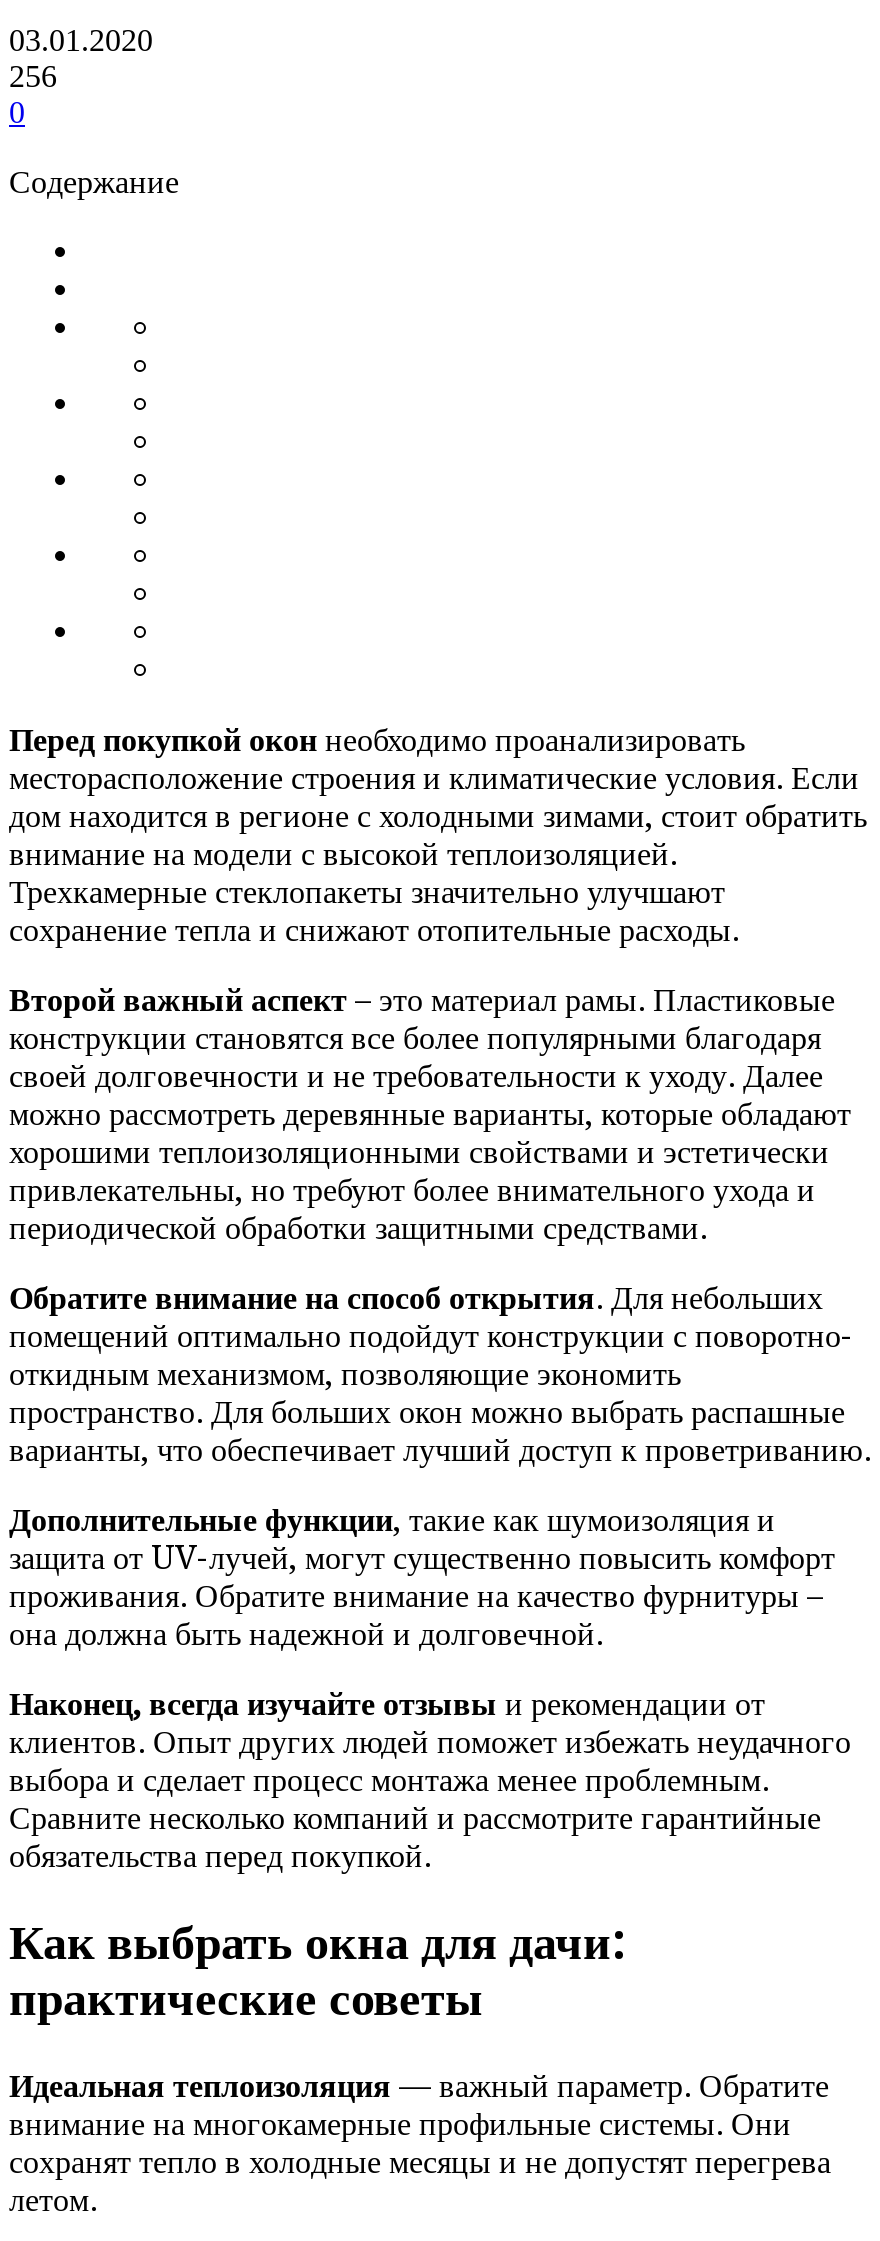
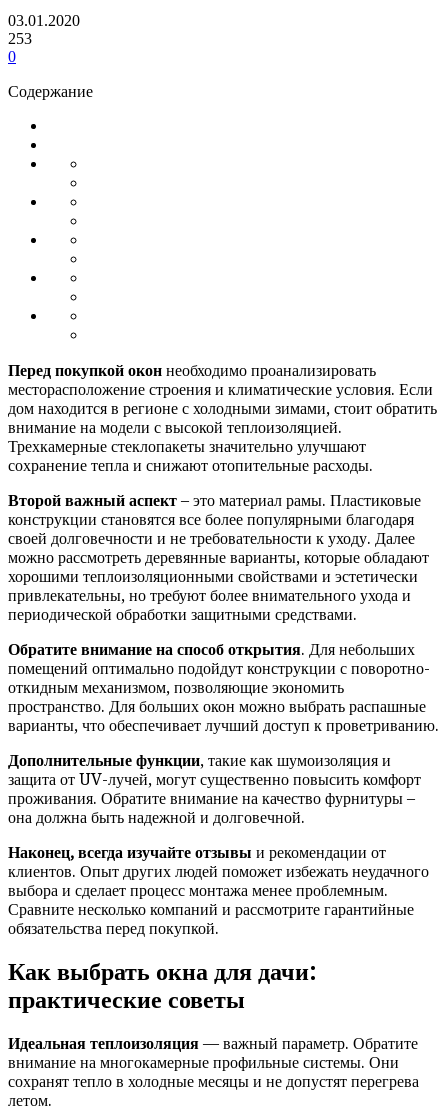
- 256
+ 253
